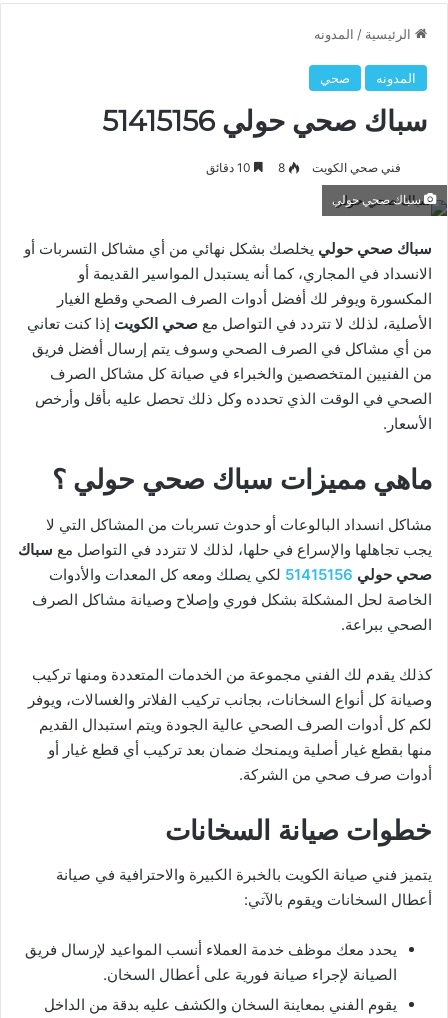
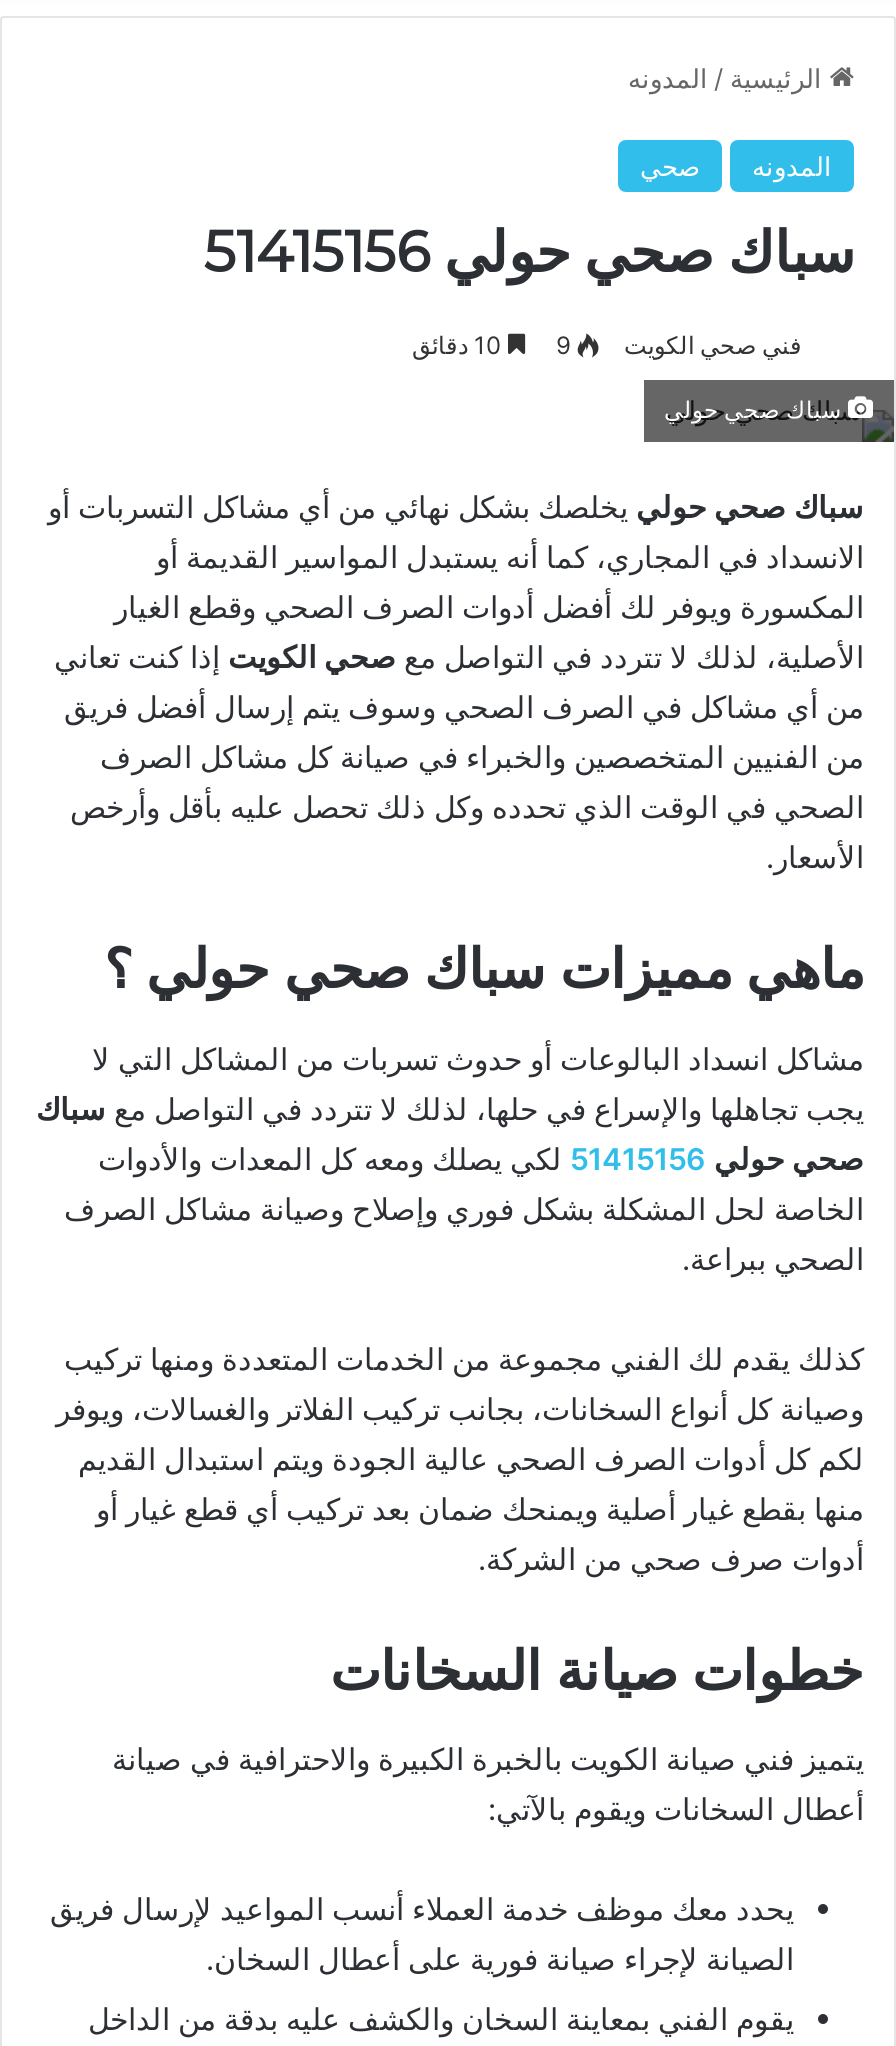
- 8
+ 9
